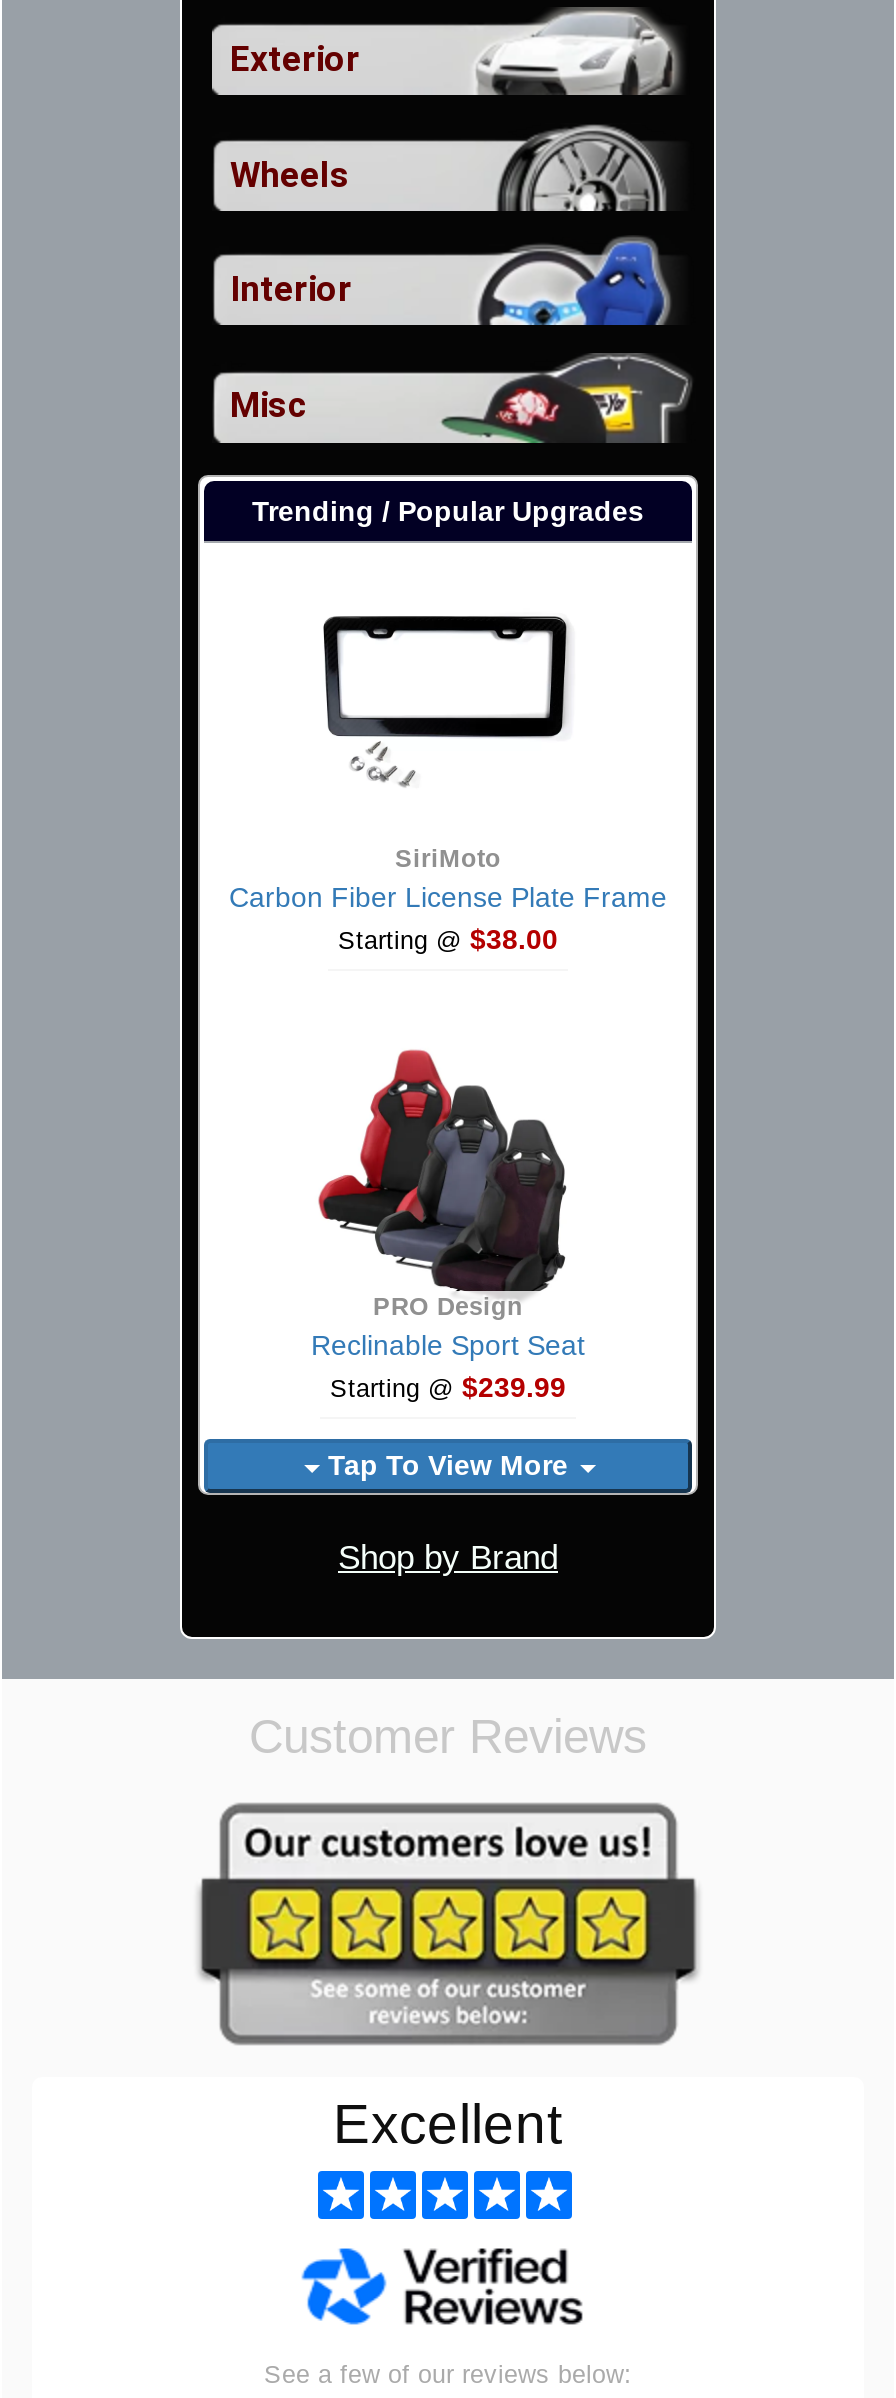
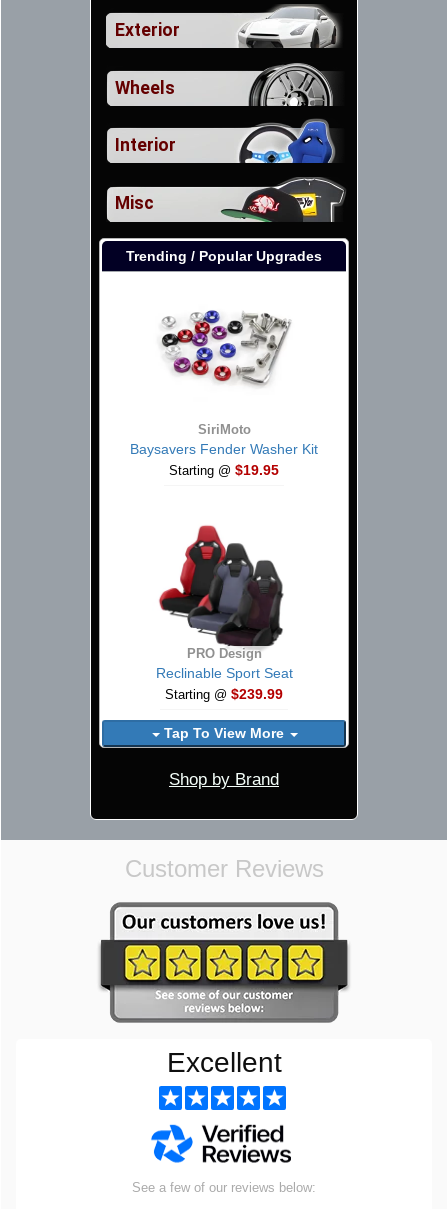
- [image]
+ [image]

- Carbon Fiber License Plate Frame
- Starting @ $38.00
+ Baysavers Fender Washer Kit
+ Starting @ $19.95
